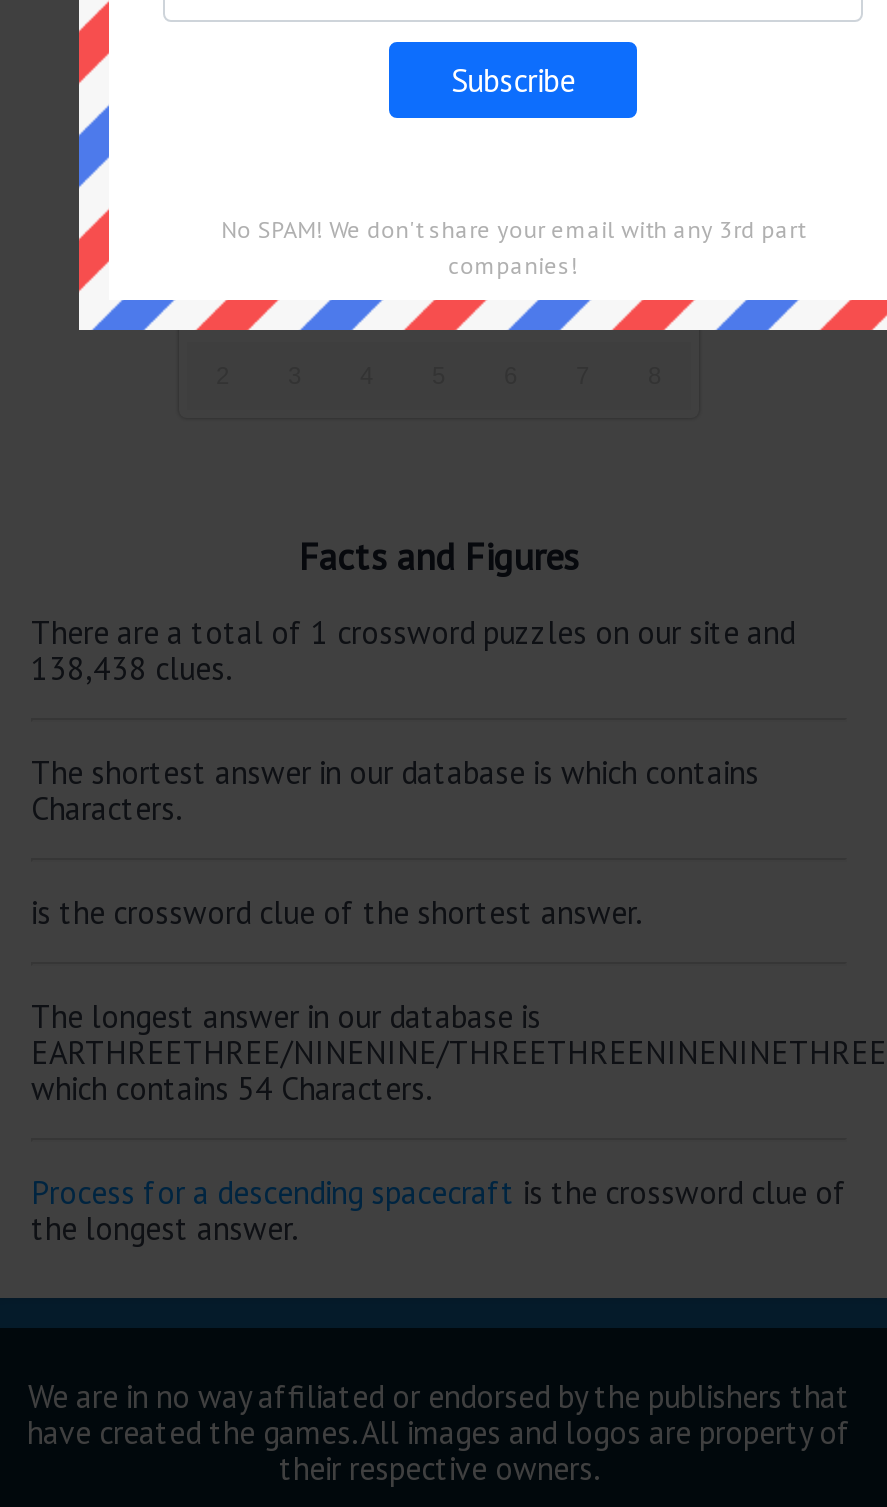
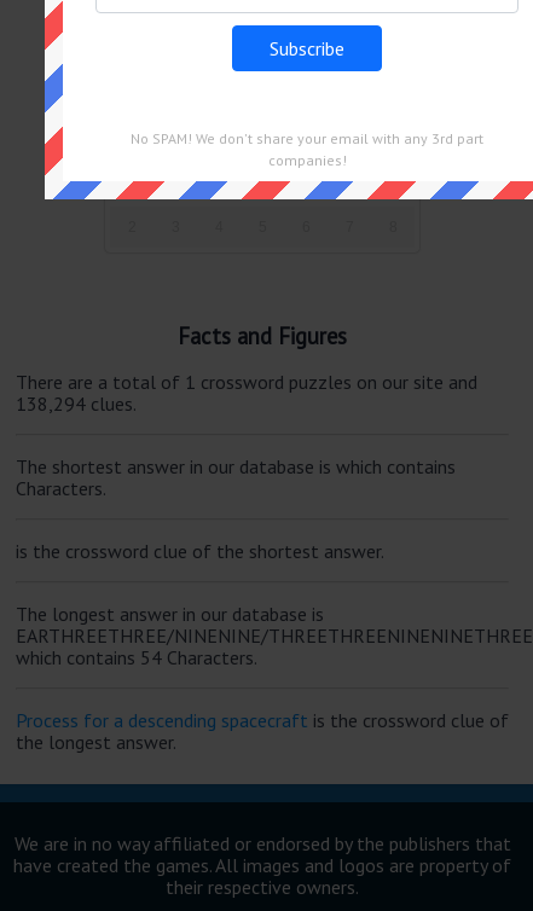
- 138,438 clues.
+ 138,294 clues.
